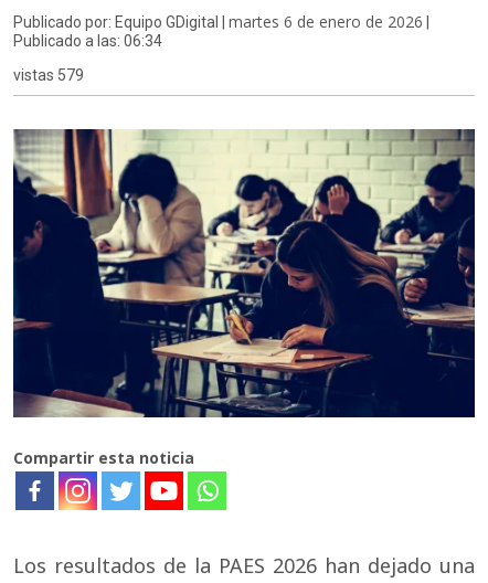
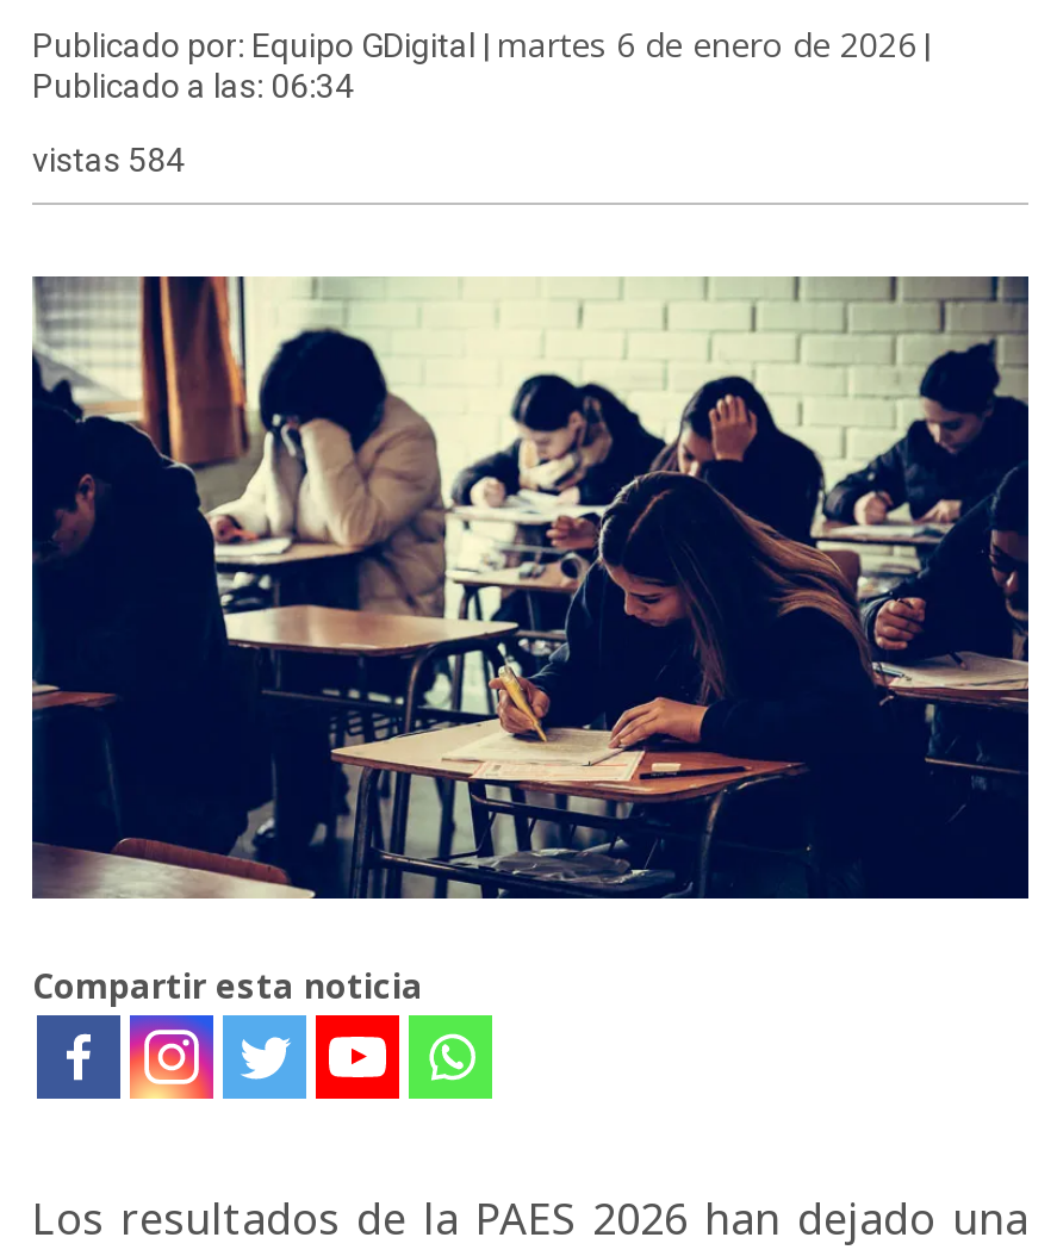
- vistas 579
+ vistas 584
